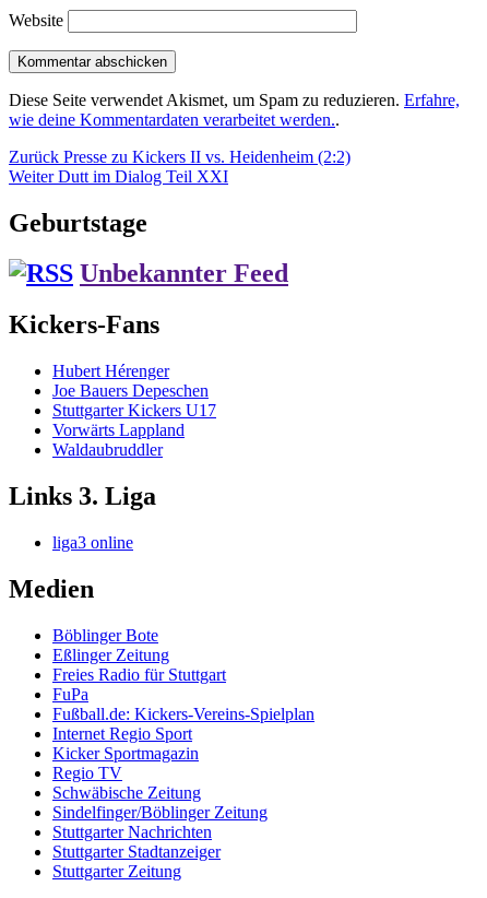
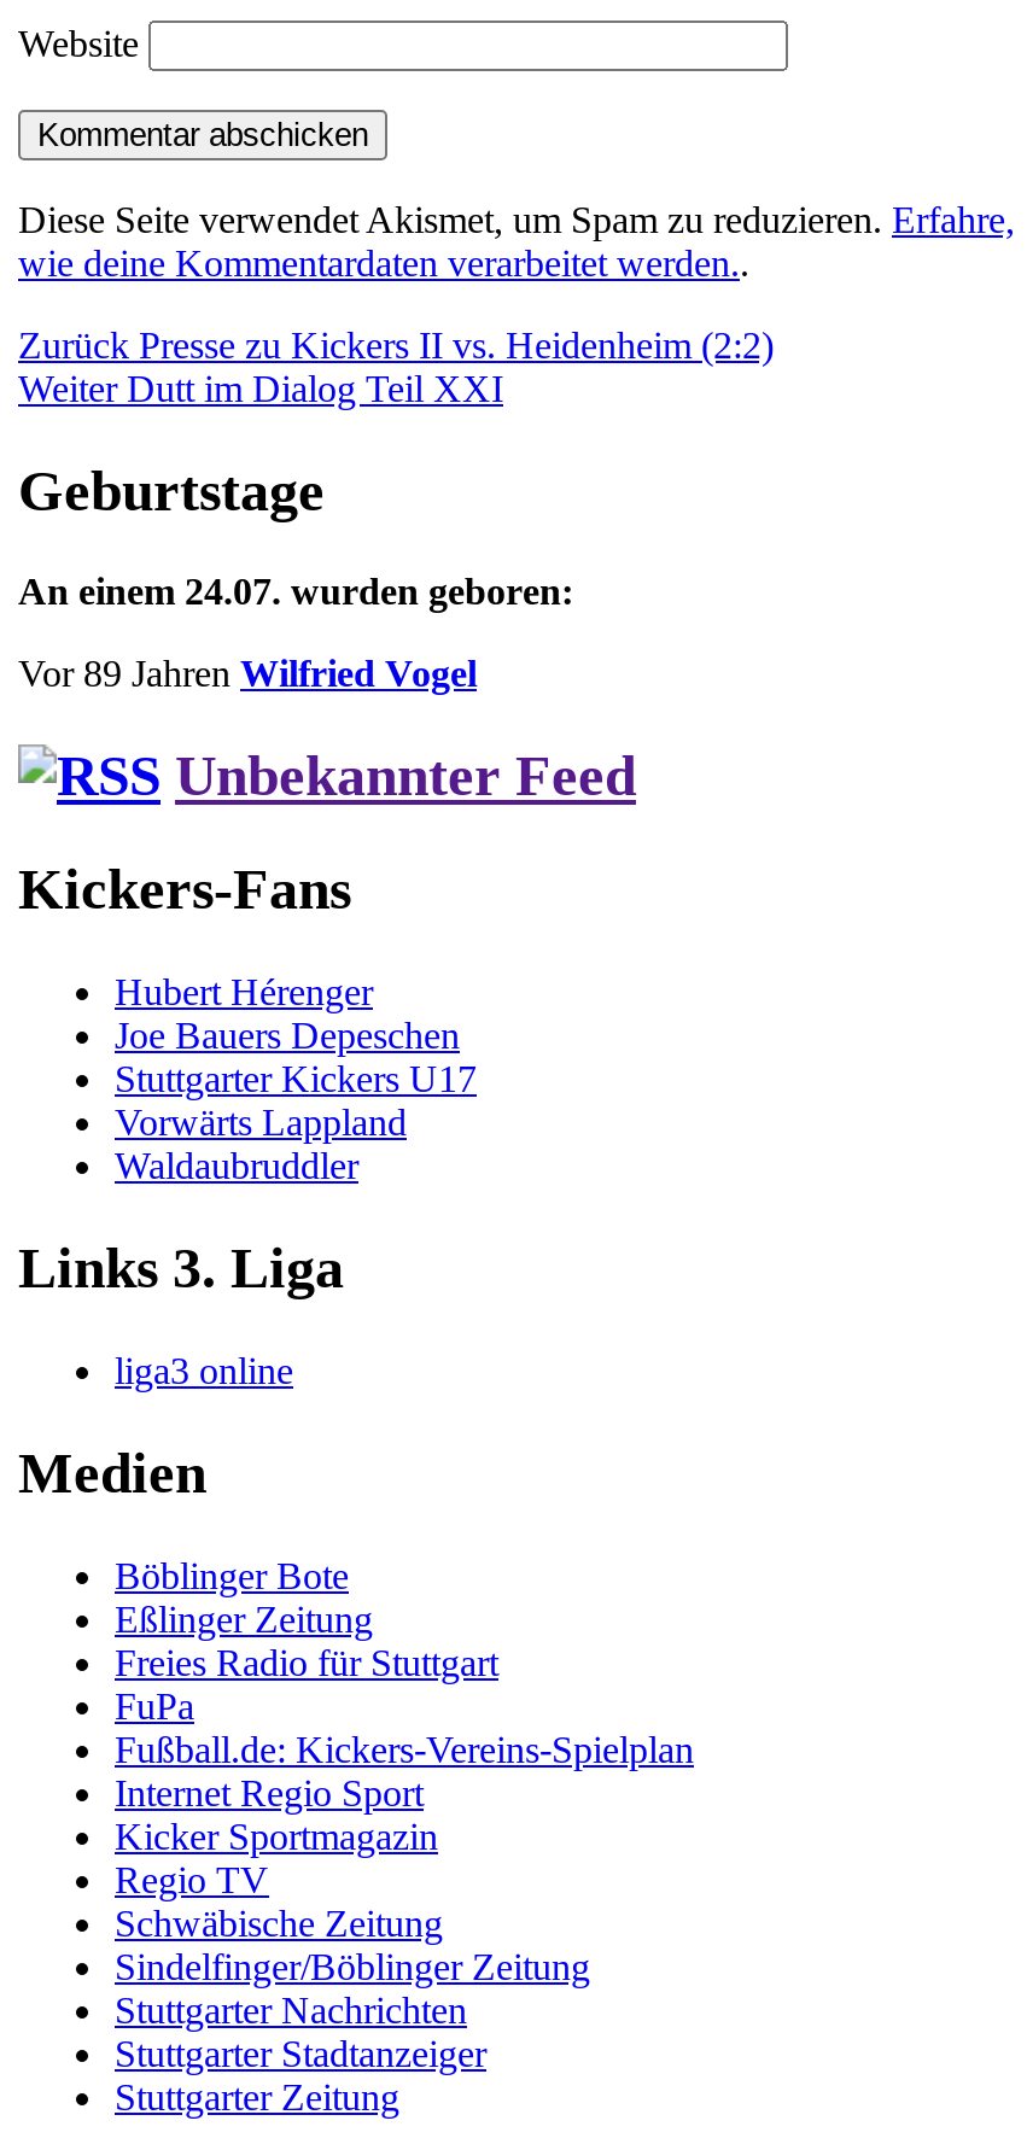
+ An einem 24.07. wurden geboren:
+ Vor 89 Jahren Wilfried Vogel
